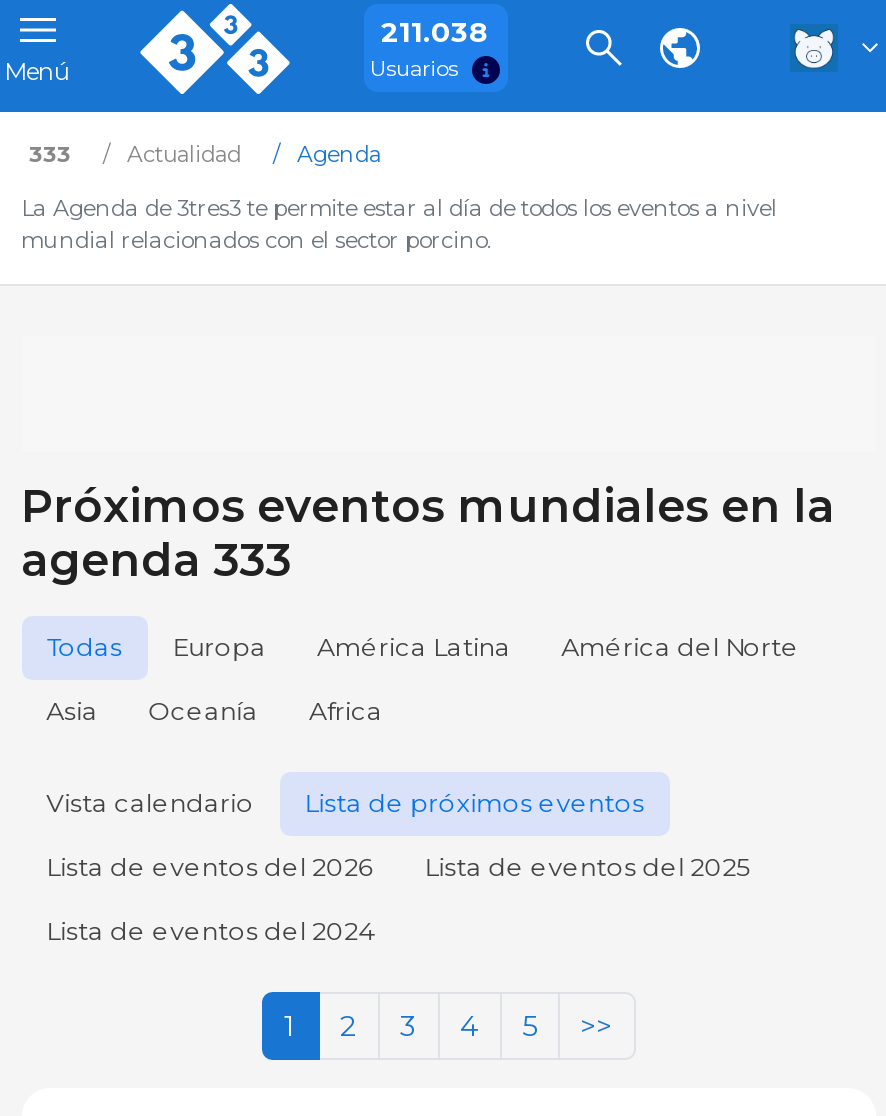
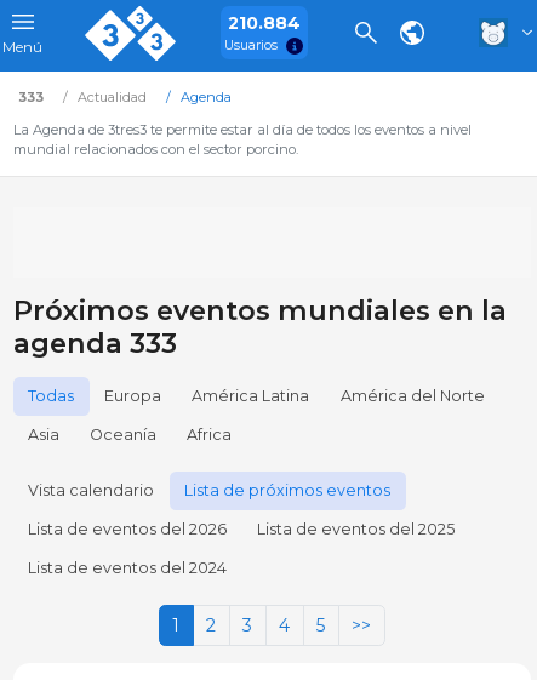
- 211.038
+ 210.884
